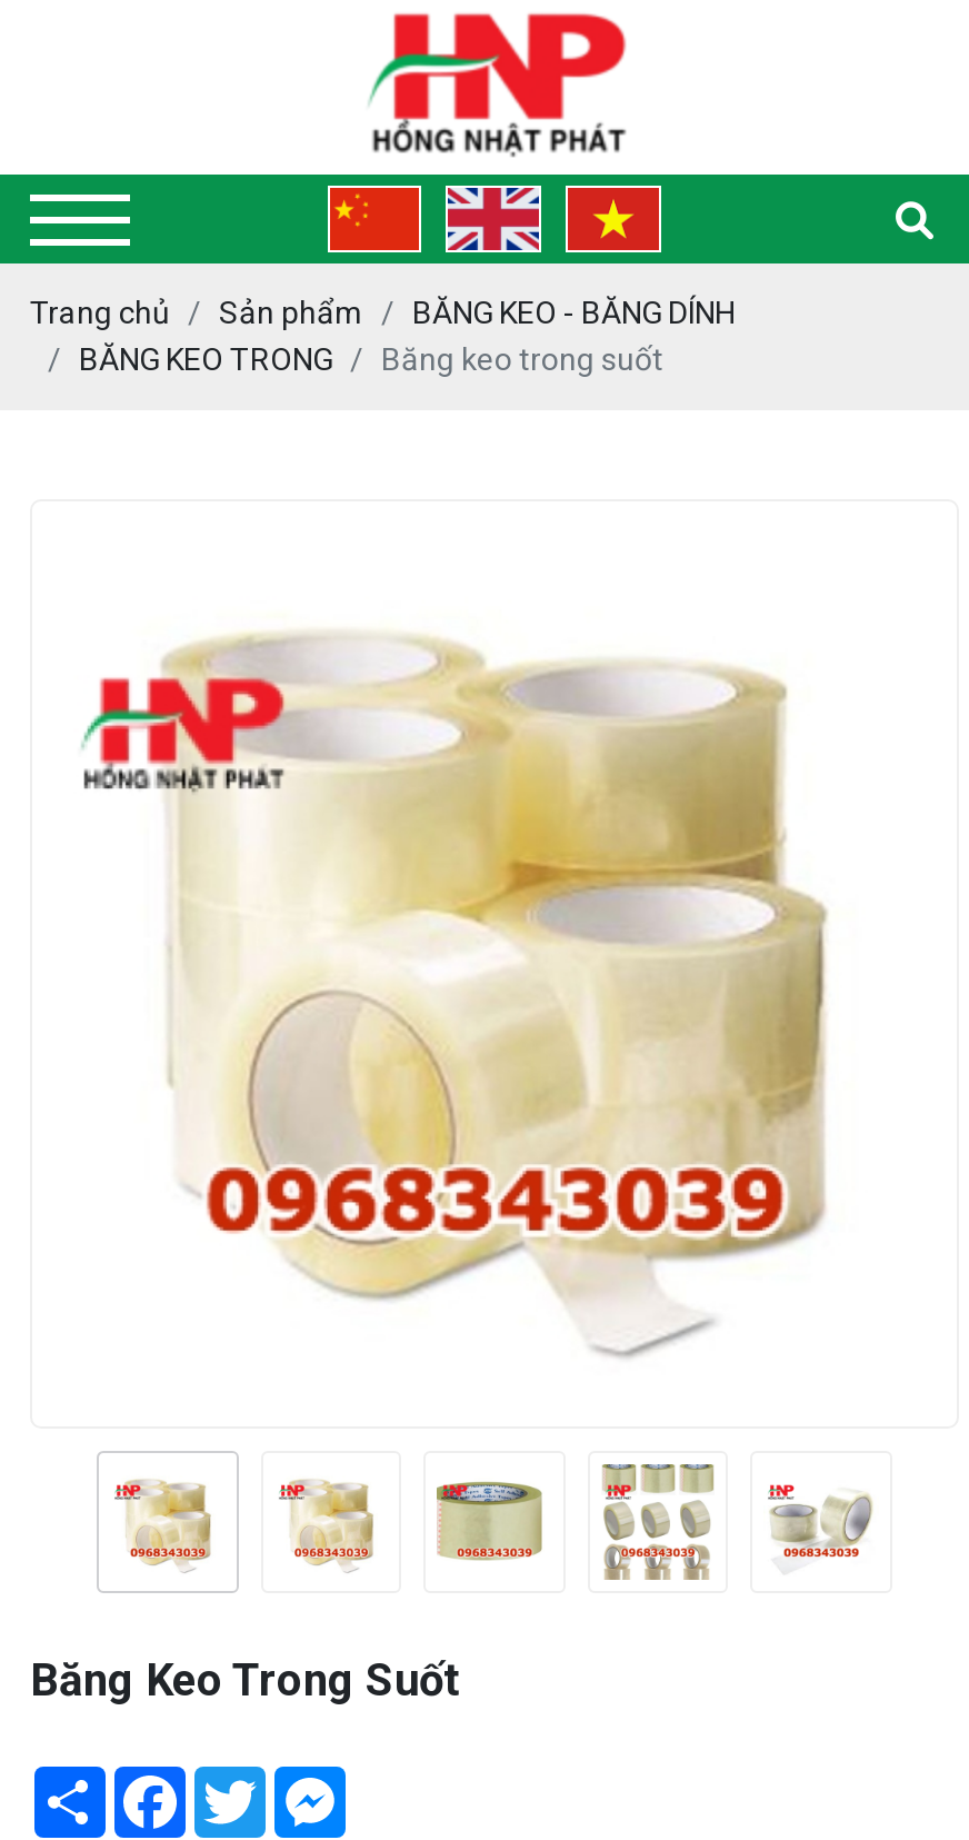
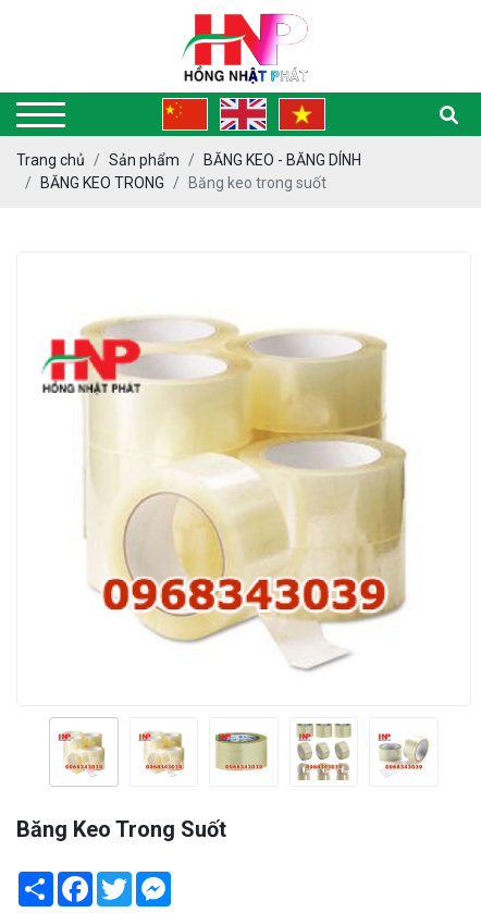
- [image]
+ [image]
